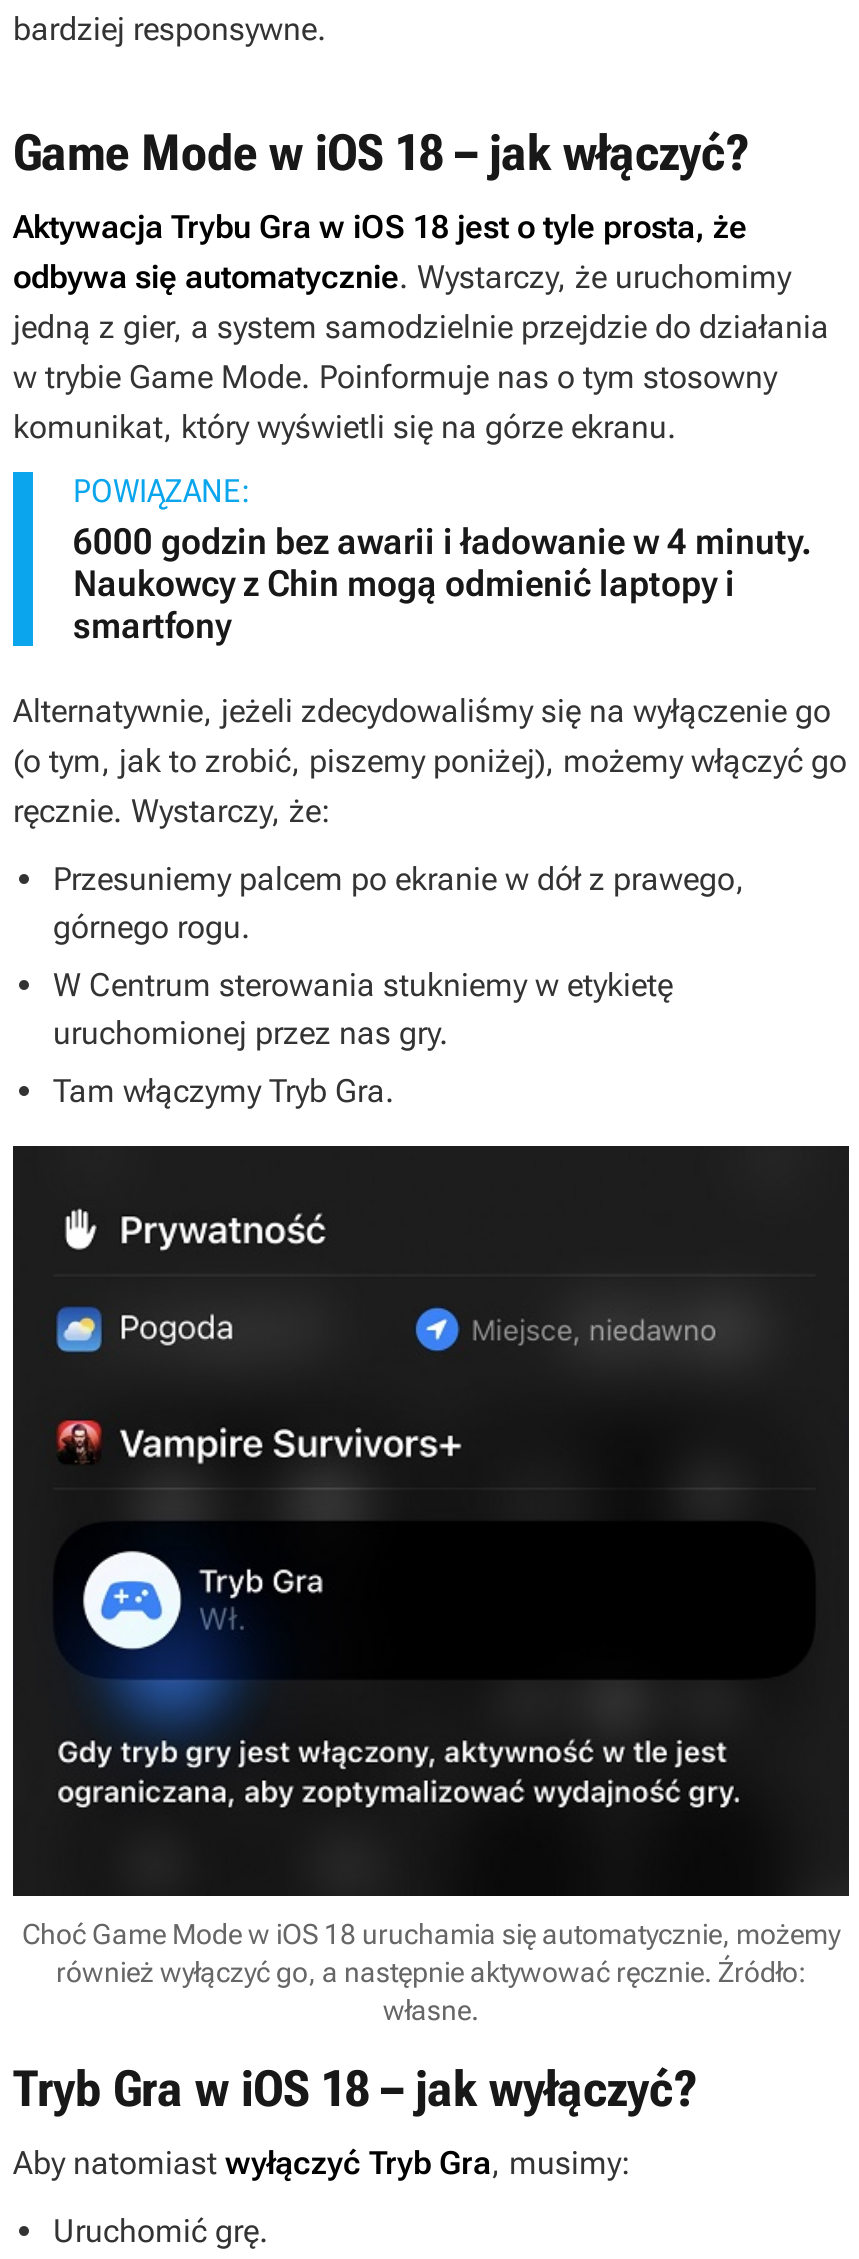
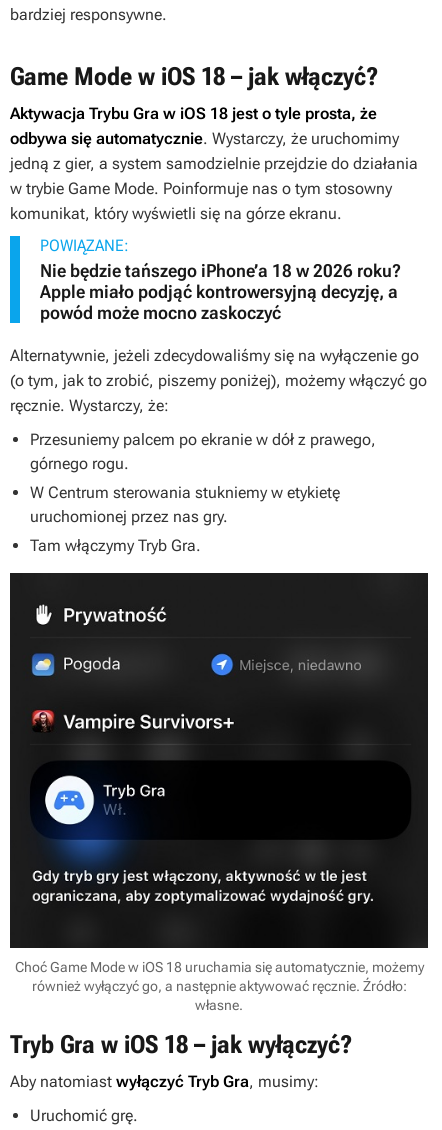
- 6000 godzin bez awarii i ładowanie w 4 minuty.
- Naukowcy z Chin mogą odmienić laptopy i
- smartfony
+ Nie będzie tańszego iPhone’a 18 w 2026 roku?
+ Apple miało podjąć kontrowersyjną decyzję, a
+ powód może mocno zaskoczyć
